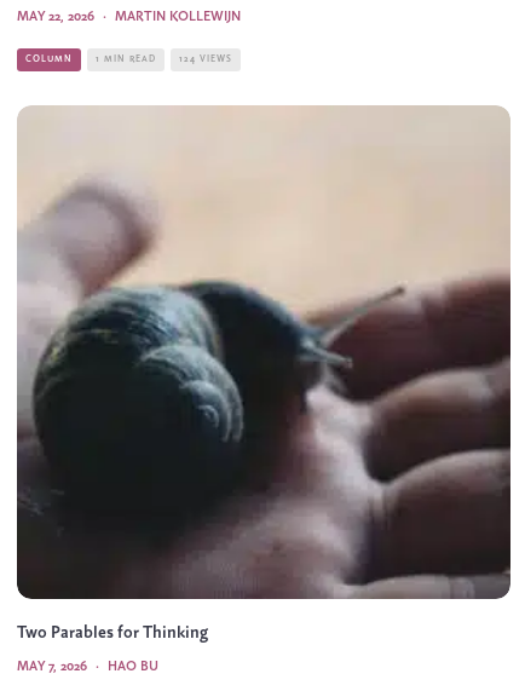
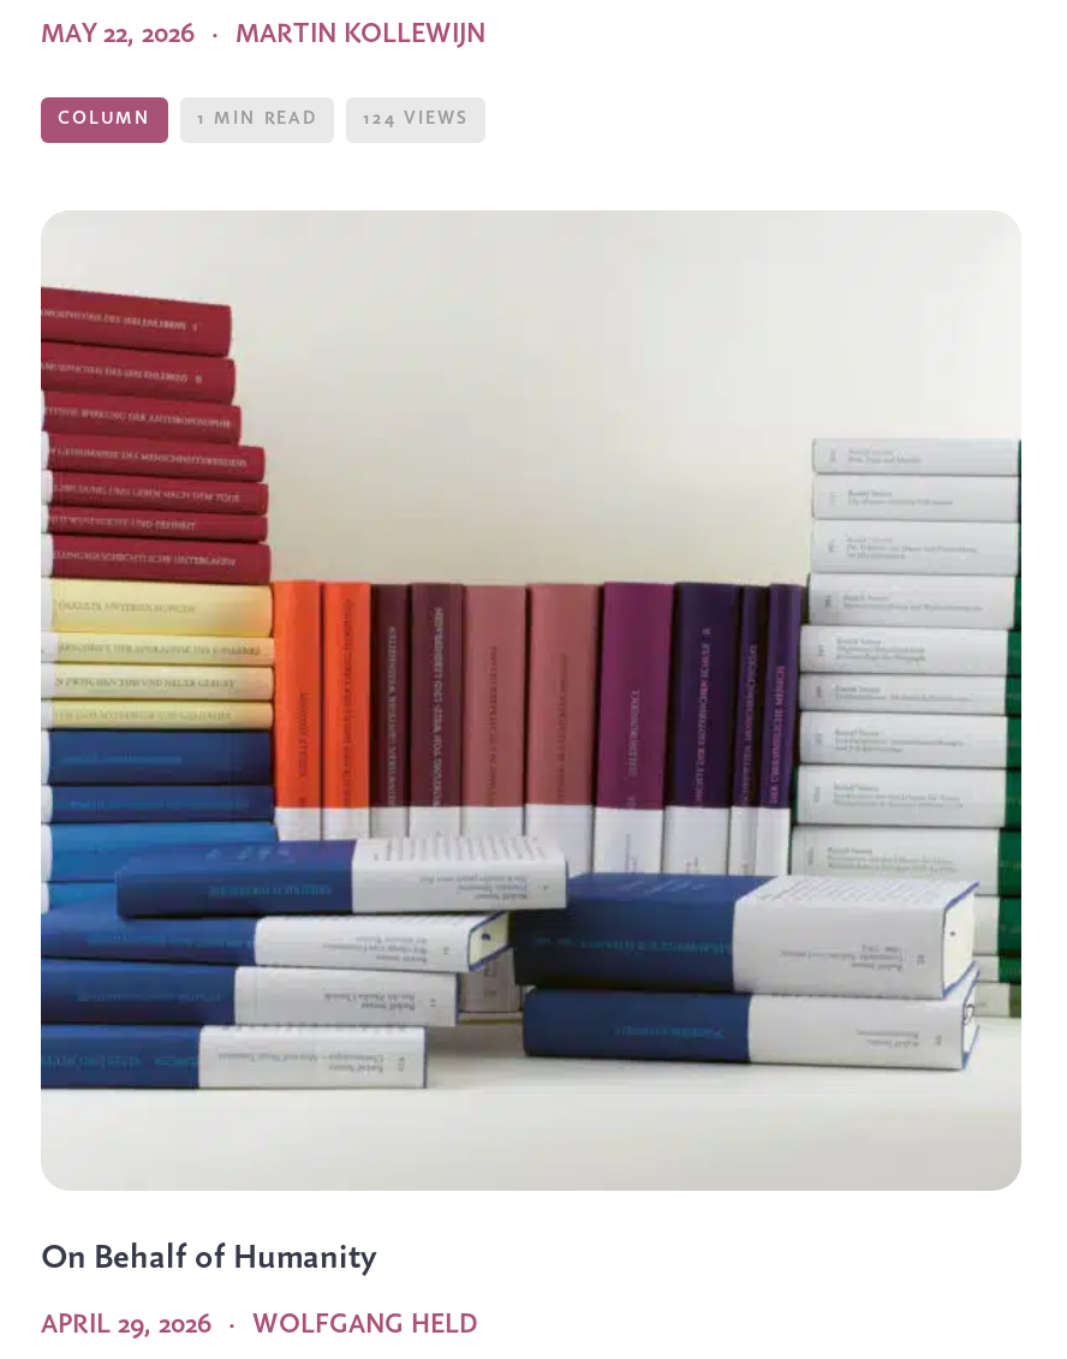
- [image]
- Two Parables for Thinking
+ [image]
+ On Behalf of Humanity

- MAY 7, 2026
+ APRIL 29, 2026

- HAO BU
+ WOLFGANG HELD
